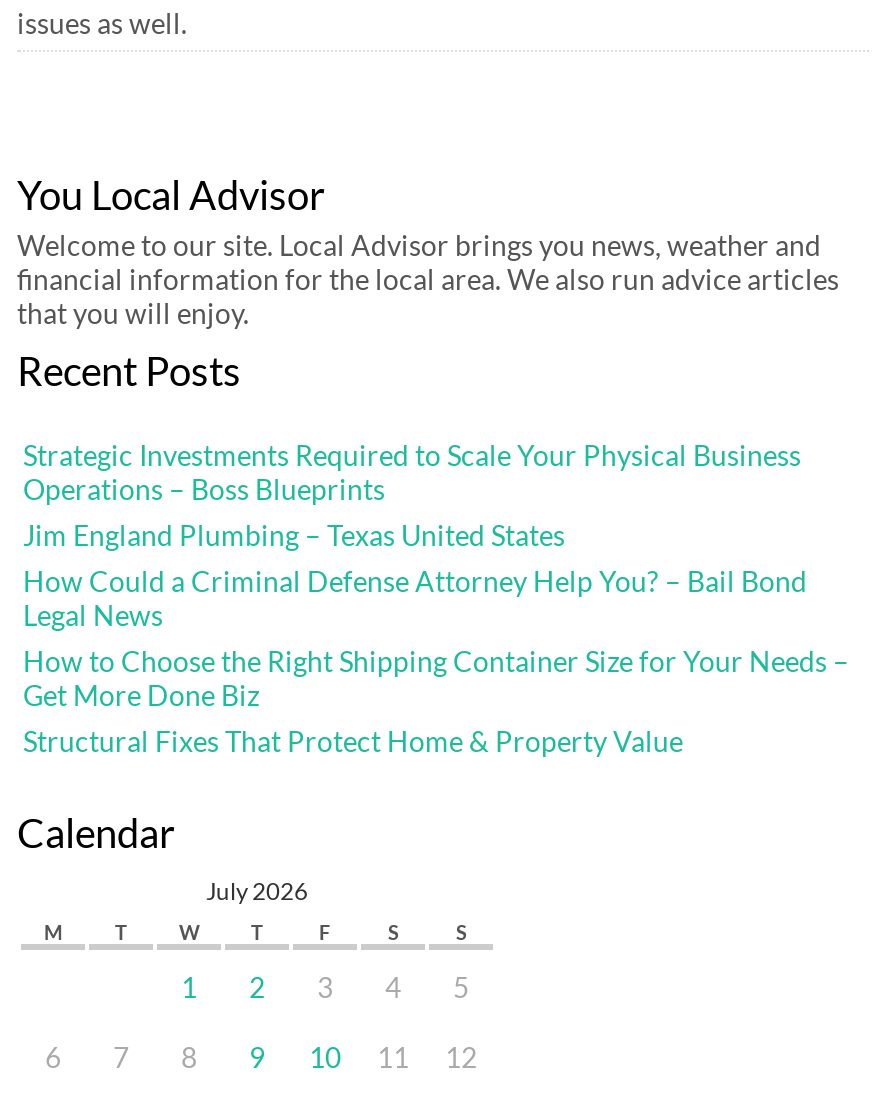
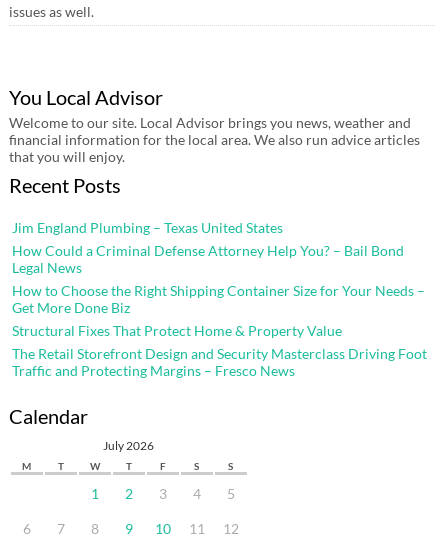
- Strategic Investments Required to Scale Your Physical Business
- Operations – Boss Blueprints

moved up: Jim England Plumbing – Texas United States | How Could a Criminal Defense Attorney Help You? – Bail Bond | Legal News | How to Choose the Right Shipping Container Size for Your Needs – | Get More Done Biz | Structural Fixes That Protect Home & Property Value

+ The Retail Storefront Design and Security Masterclass Driving Foot
+ Traffic and Protecting Margins – Fresco News
